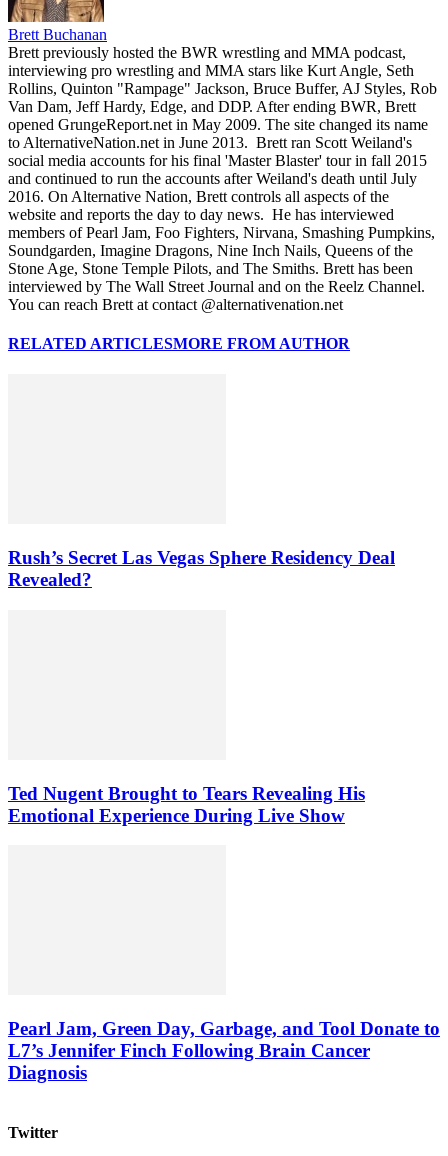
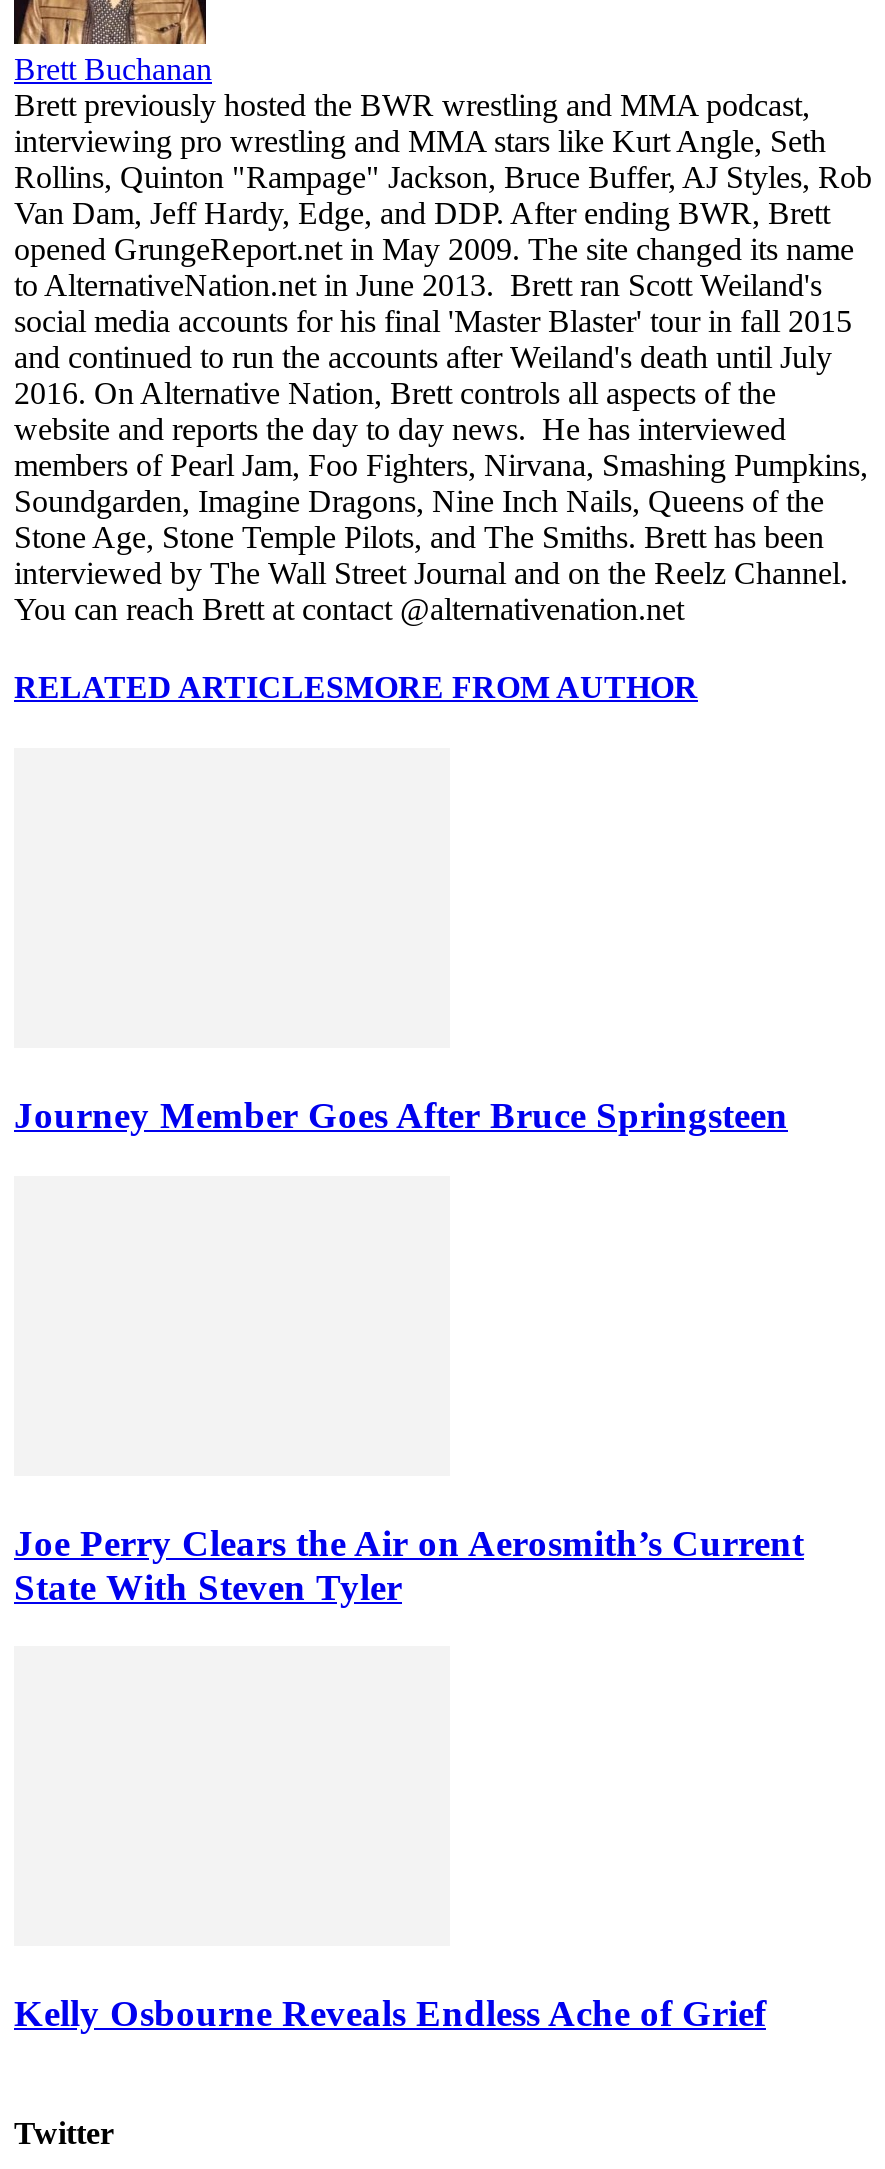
- Rush’s Secret Las Vegas Sphere Residency Deal
- Revealed?
+ Journey Member Goes After Bruce Springsteen

- Ted Nugent Brought to Tears Revealing His
- Emotional Experience During Live Show
+ Joe Perry Clears the Air on Aerosmith’s Current
+ State With Steven Tyler

- Pearl Jam, Green Day, Garbage, and Tool Donate to
- L7’s Jennifer Finch Following Brain Cancer
- Diagnosis
+ Kelly Osbourne Reveals Endless Ache of Grief
